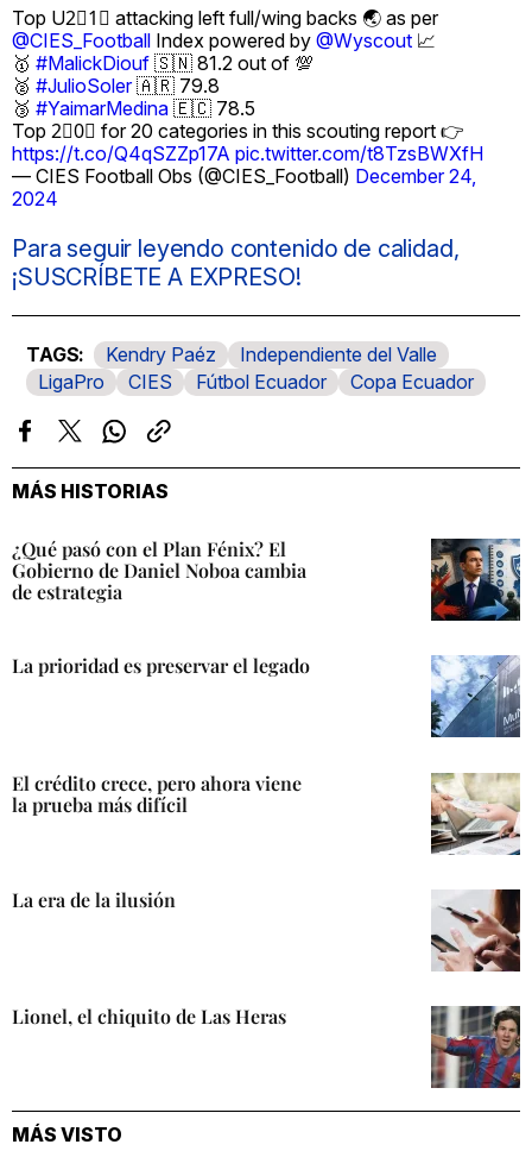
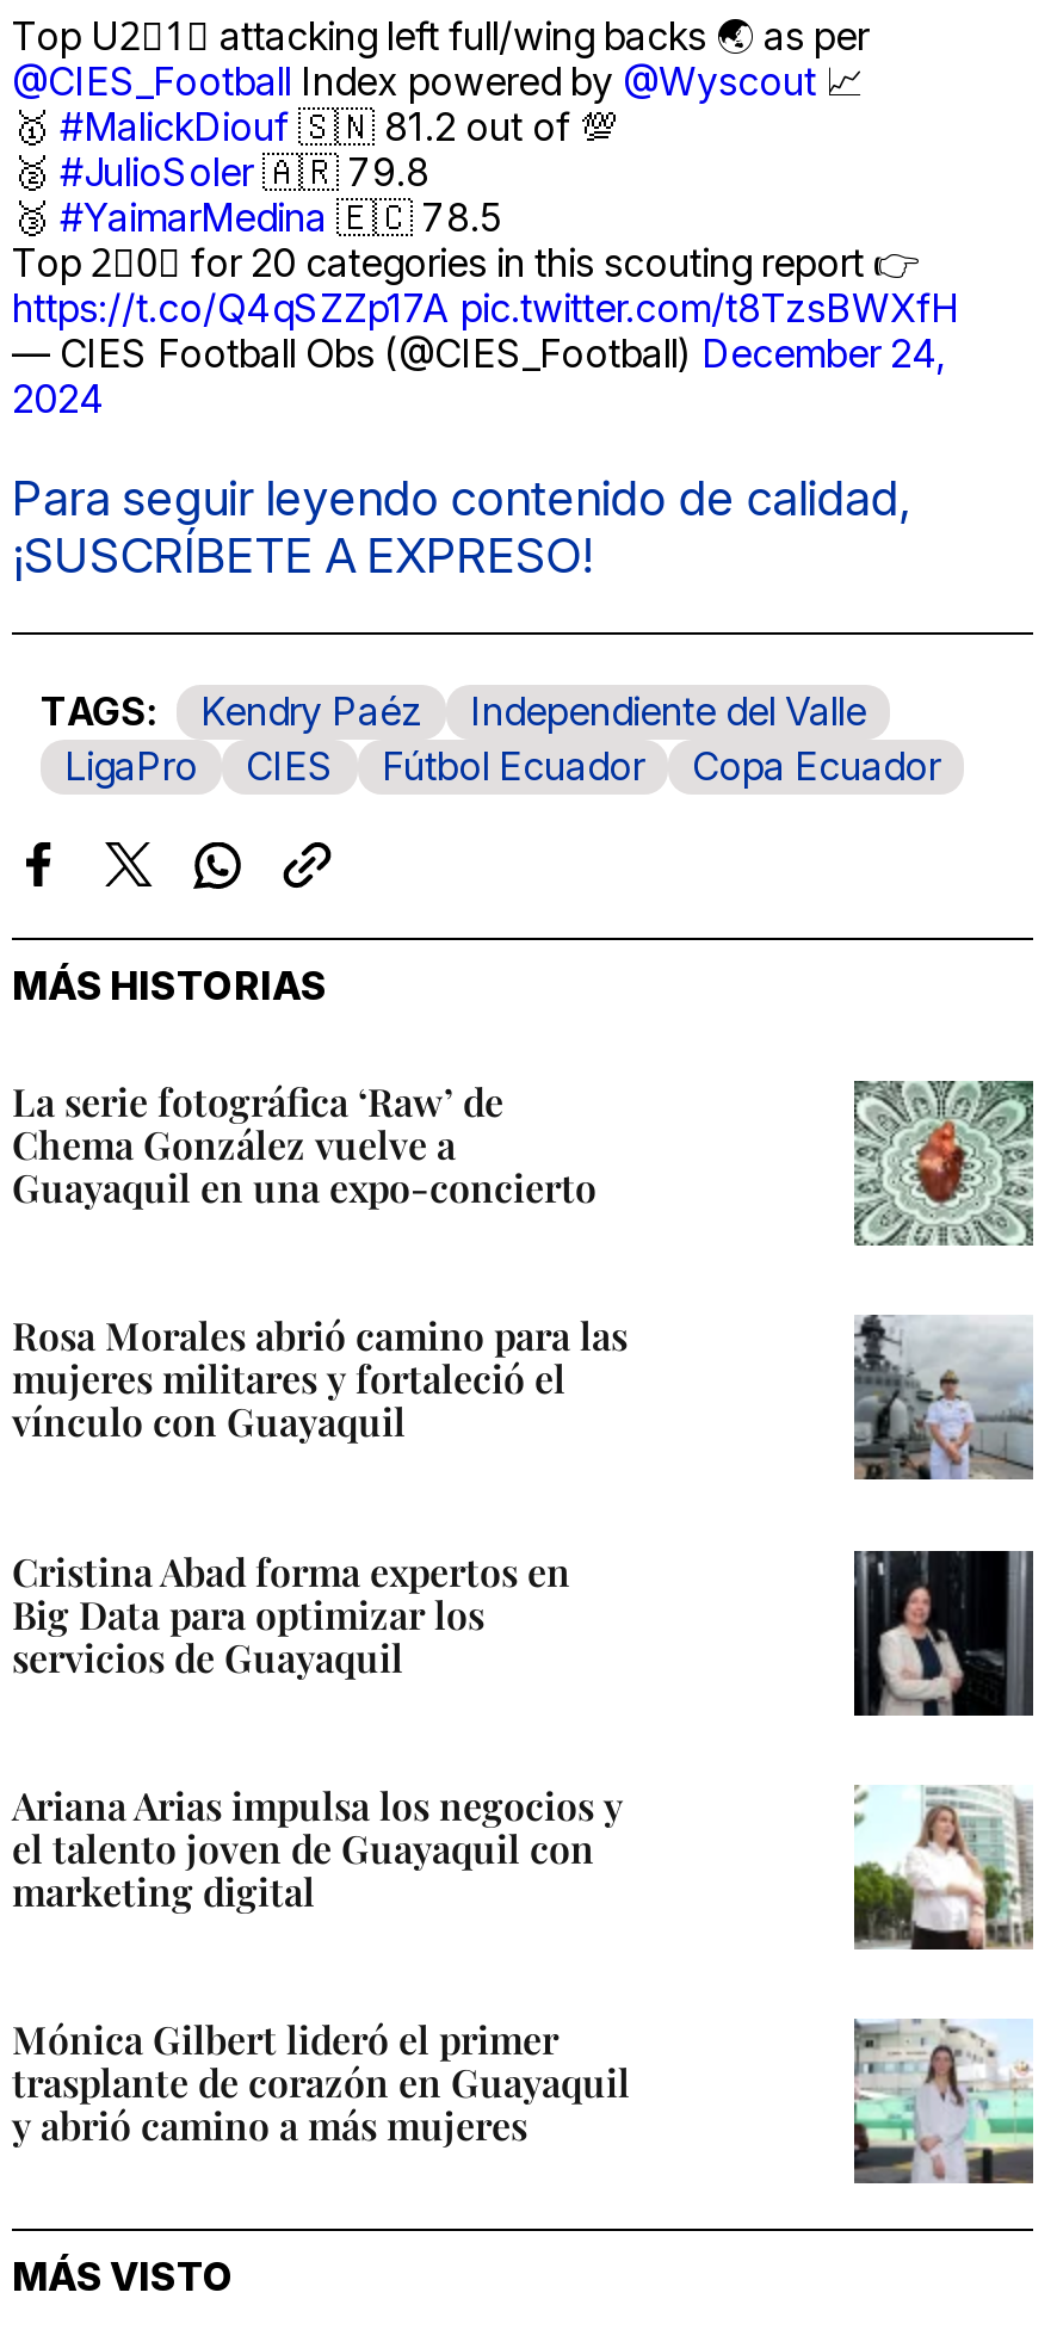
- ¿Qué pasó con el Plan Fénix? El
- Gobierno de Daniel Noboa cambia
- de estrategia
+ La serie fotográfica ‘Raw’ de
+ Chema González vuelve a
+ Guayaquil en una expo-concierto

- [image]
+ [image]

- La prioridad es preservar el legado
+ Rosa Morales abrió camino para las
+ mujeres militares y fortaleció el
+ vínculo con Guayaquil

- [image]
+ [image]

- El crédito crece, pero ahora viene
- la prueba más difícil
+ Cristina Abad forma expertos en
+ Big Data para optimizar los
+ servicios de Guayaquil

- [image]
+ [image]

- La era de la ilusión
+ Ariana Arias impulsa los negocios y
+ el talento joven de Guayaquil con
+ marketing digital

- [image]
+ [image]

- Lionel, el chiquito de Las Heras
+ Mónica Gilbert lideró el primer
+ trasplante de corazón en Guayaquil
+ y abrió camino a más mujeres

- [image]
+ [image]
